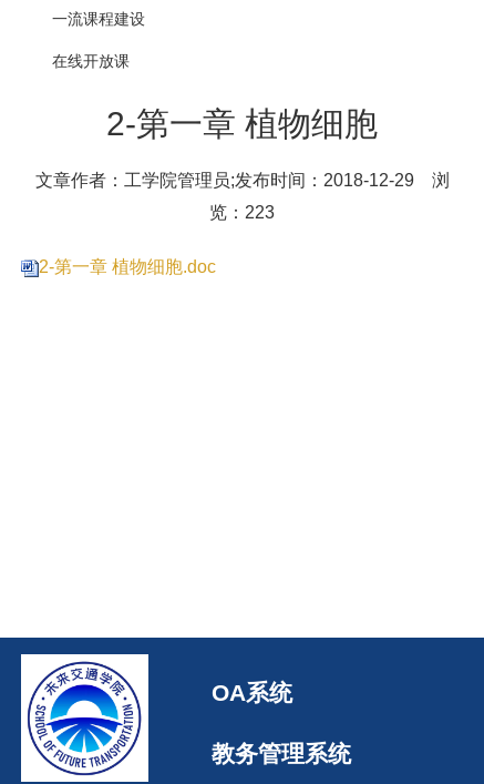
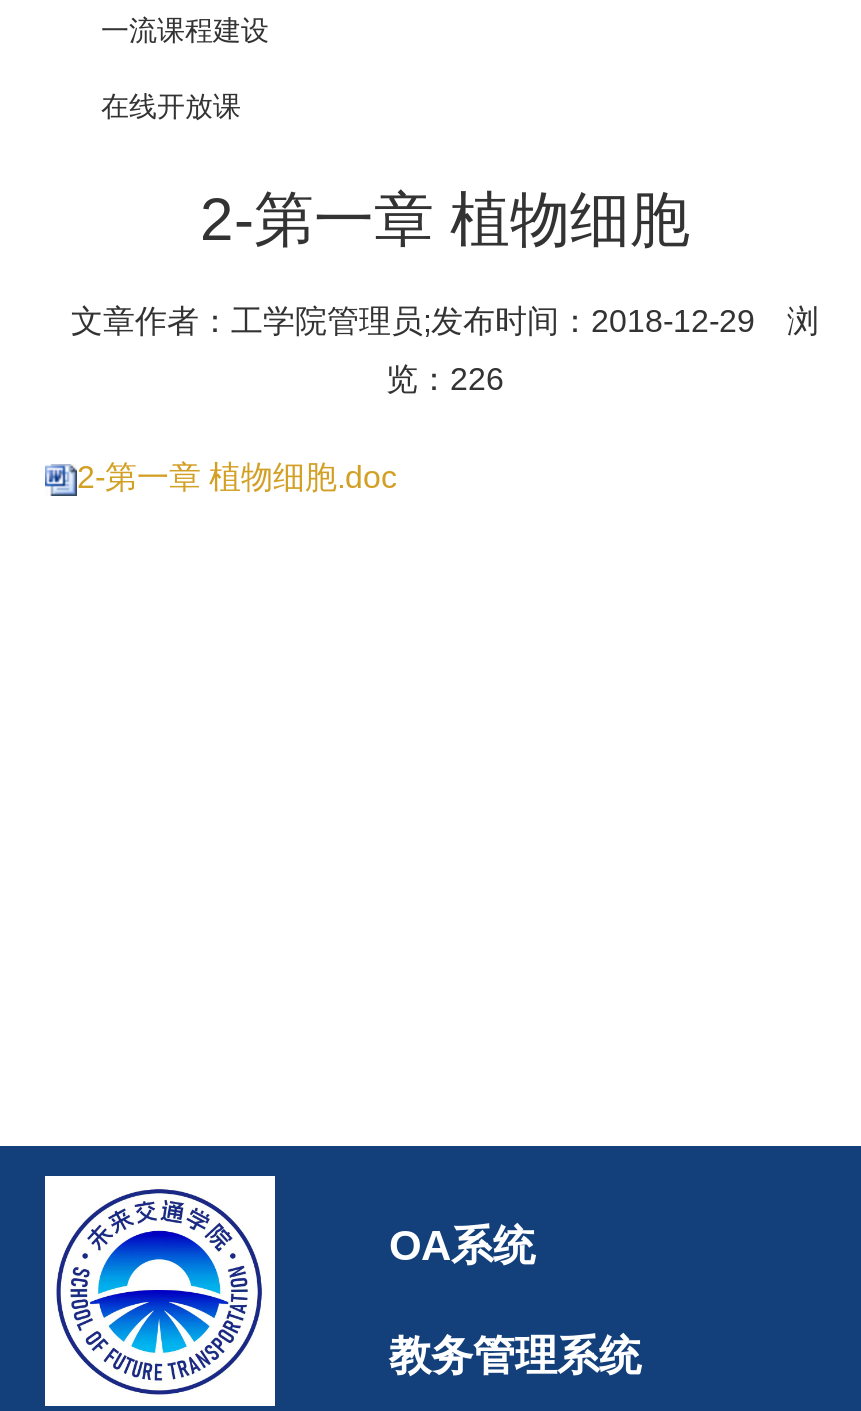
- 览：223
+ 览：226
